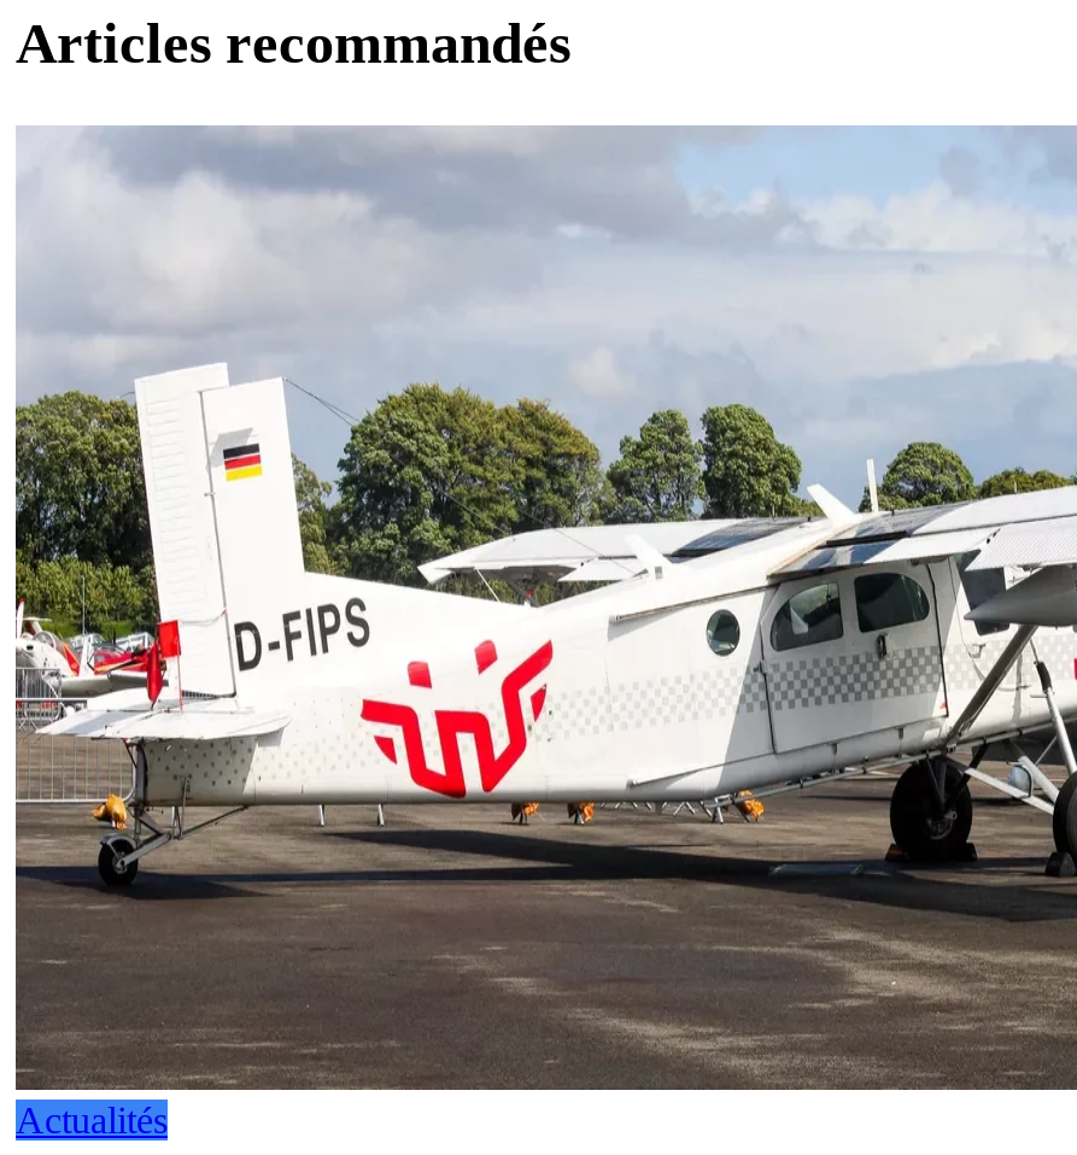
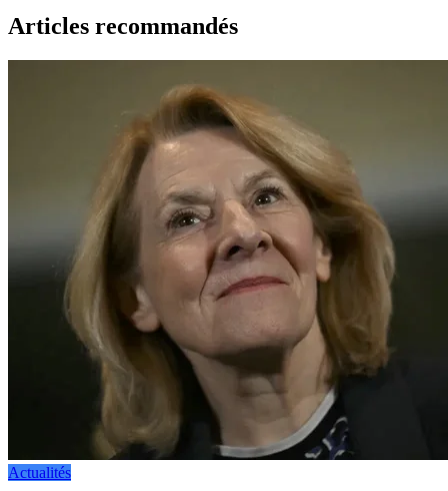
- [image]
+ [image]
